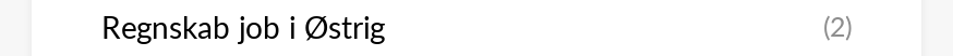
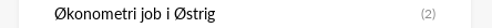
- Regnskab job i Østrig
+ Økonometri job i Østrig
